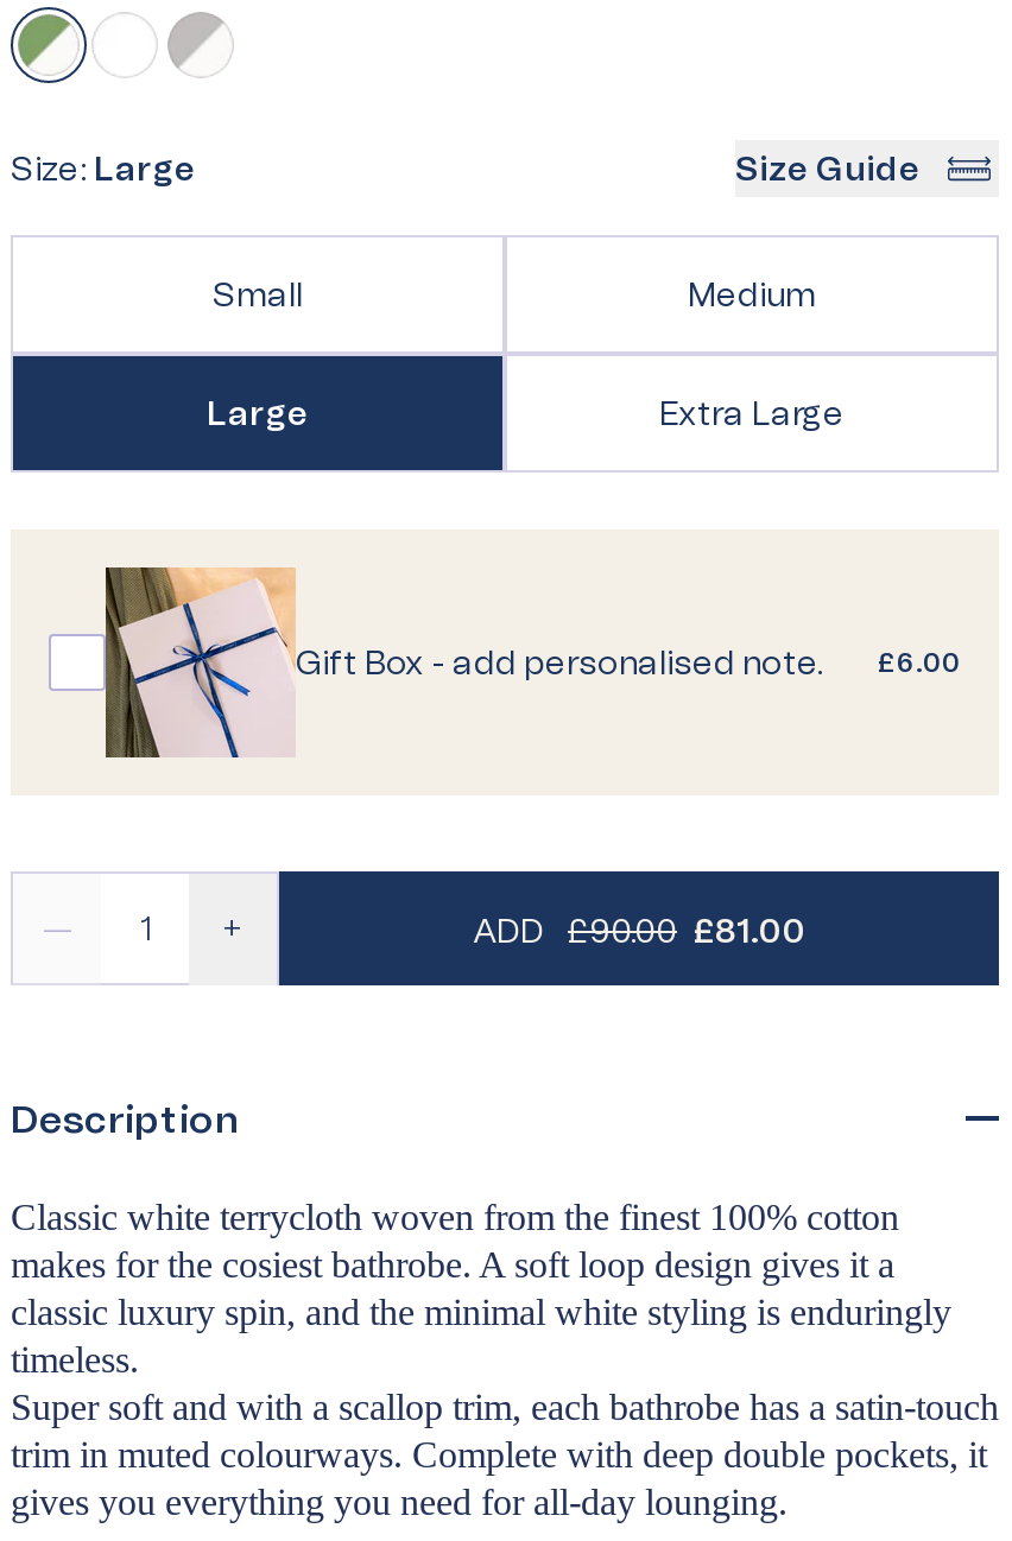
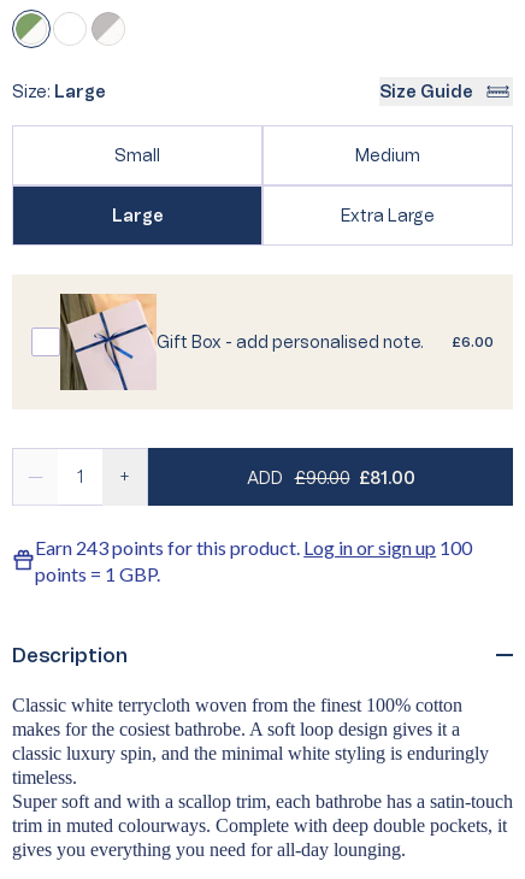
+ Earn 243 points for this product. Log in or sign up 100
+ points = 1 GBP.
